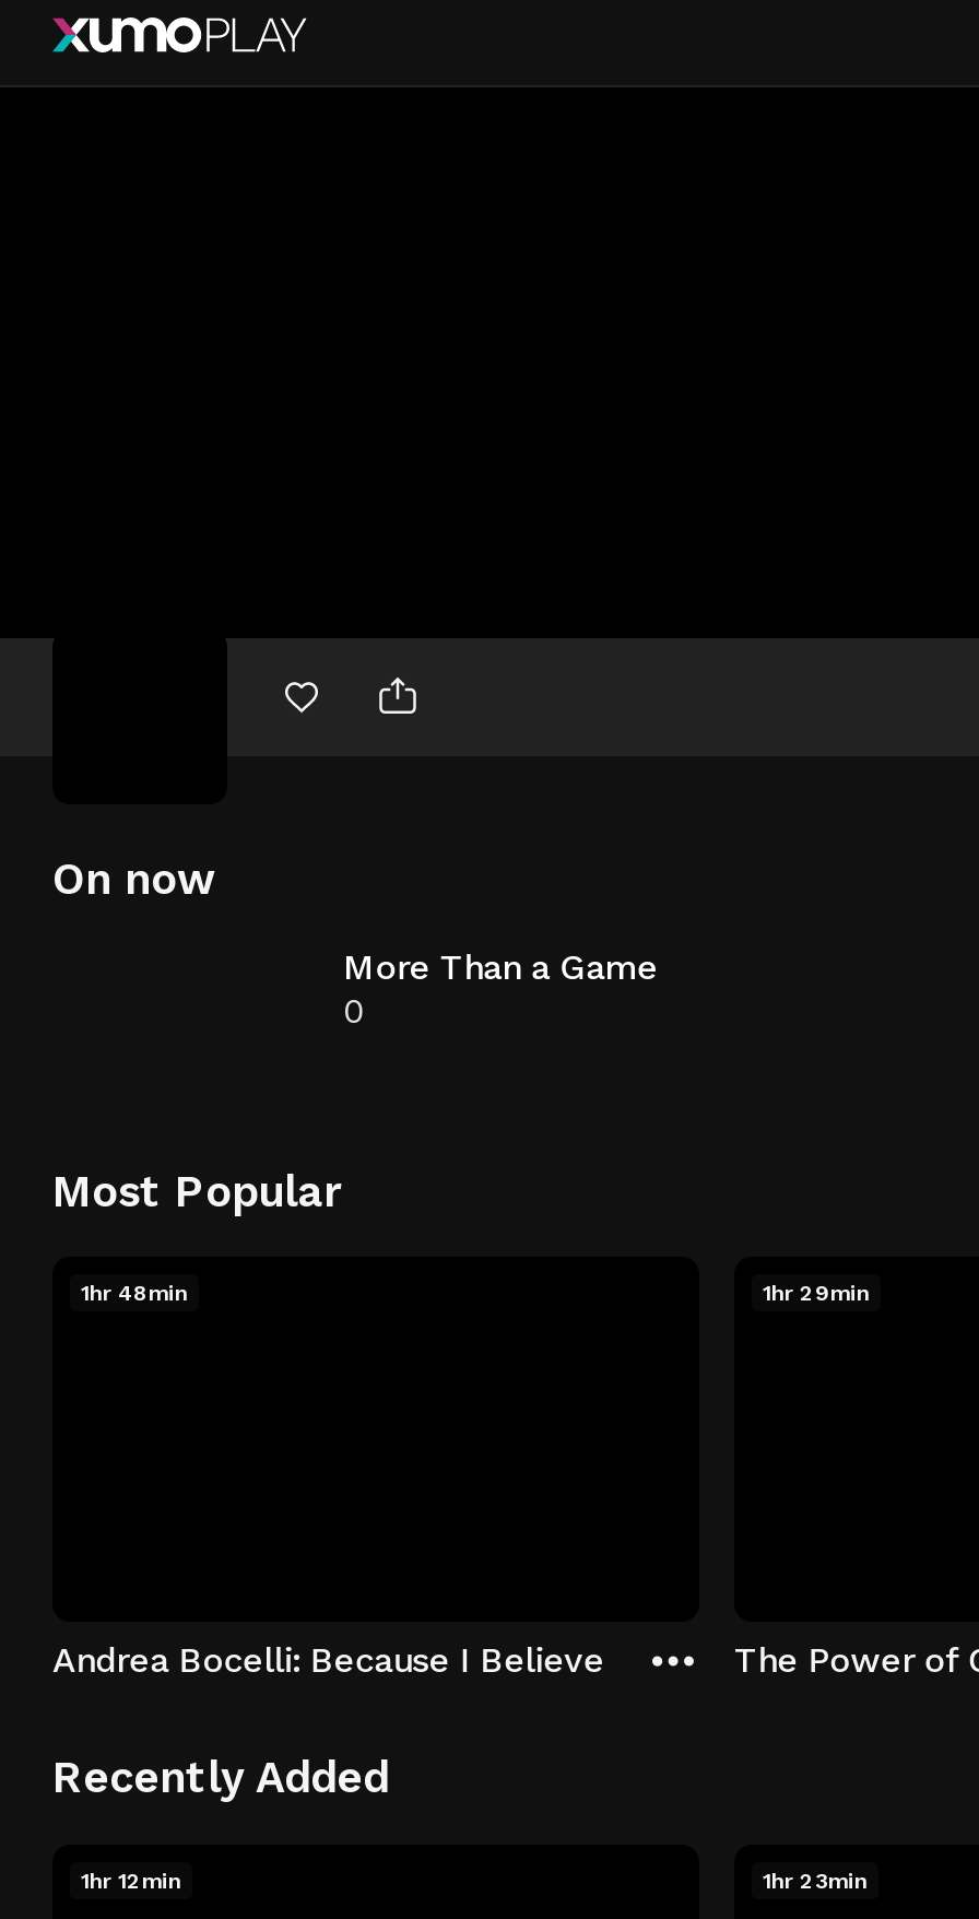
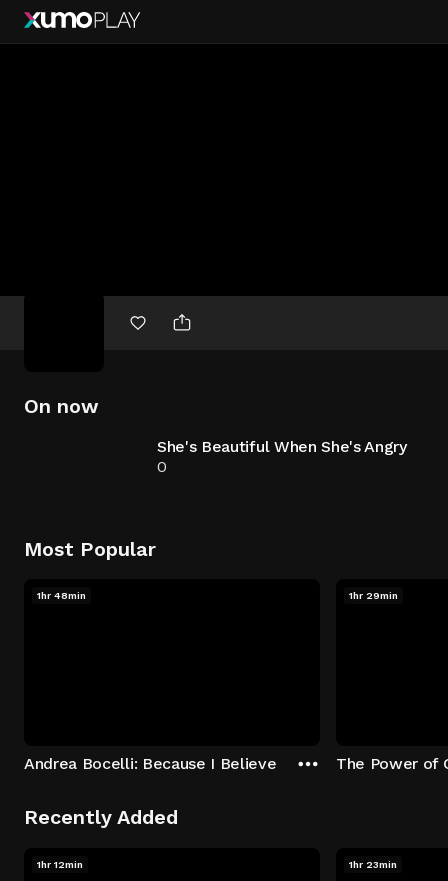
- More Than a Game
+ She's Beautiful When She's Angry
